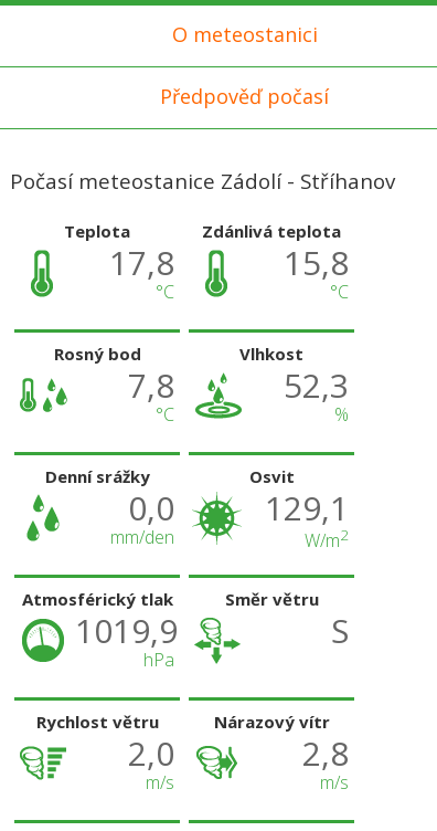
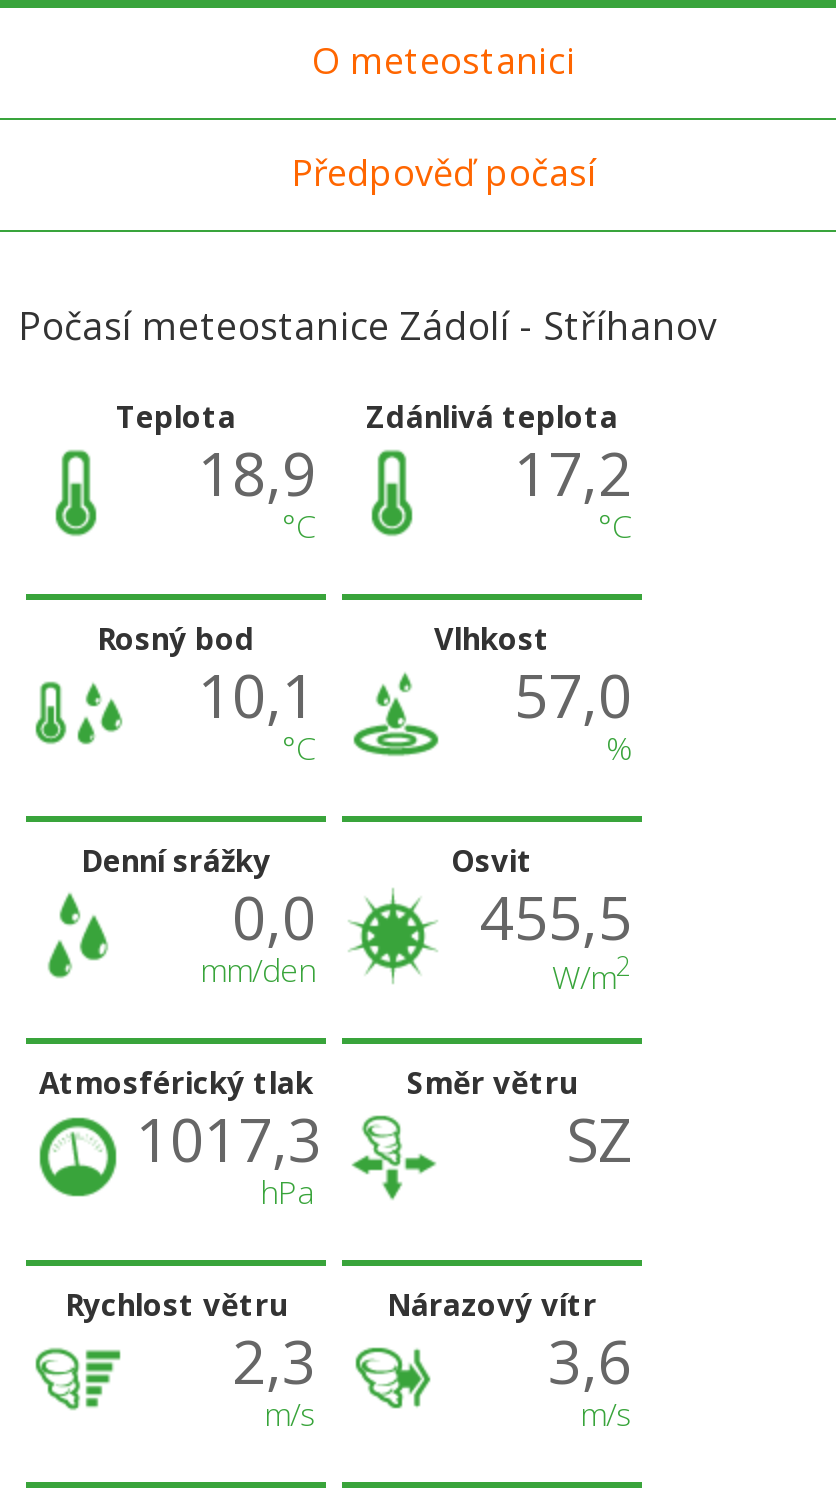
- 17,8
+ 18,9

- 15,8
+ 17,2

- 7,8
+ 10,1

- 52,3
+ 57,0

- 0,0 129,1
+ 0,0 455,5

- 1019,9
+ 1017,3

- S
+ SZ

- 2,0
+ 2,3

- 2,8
+ 3,6
